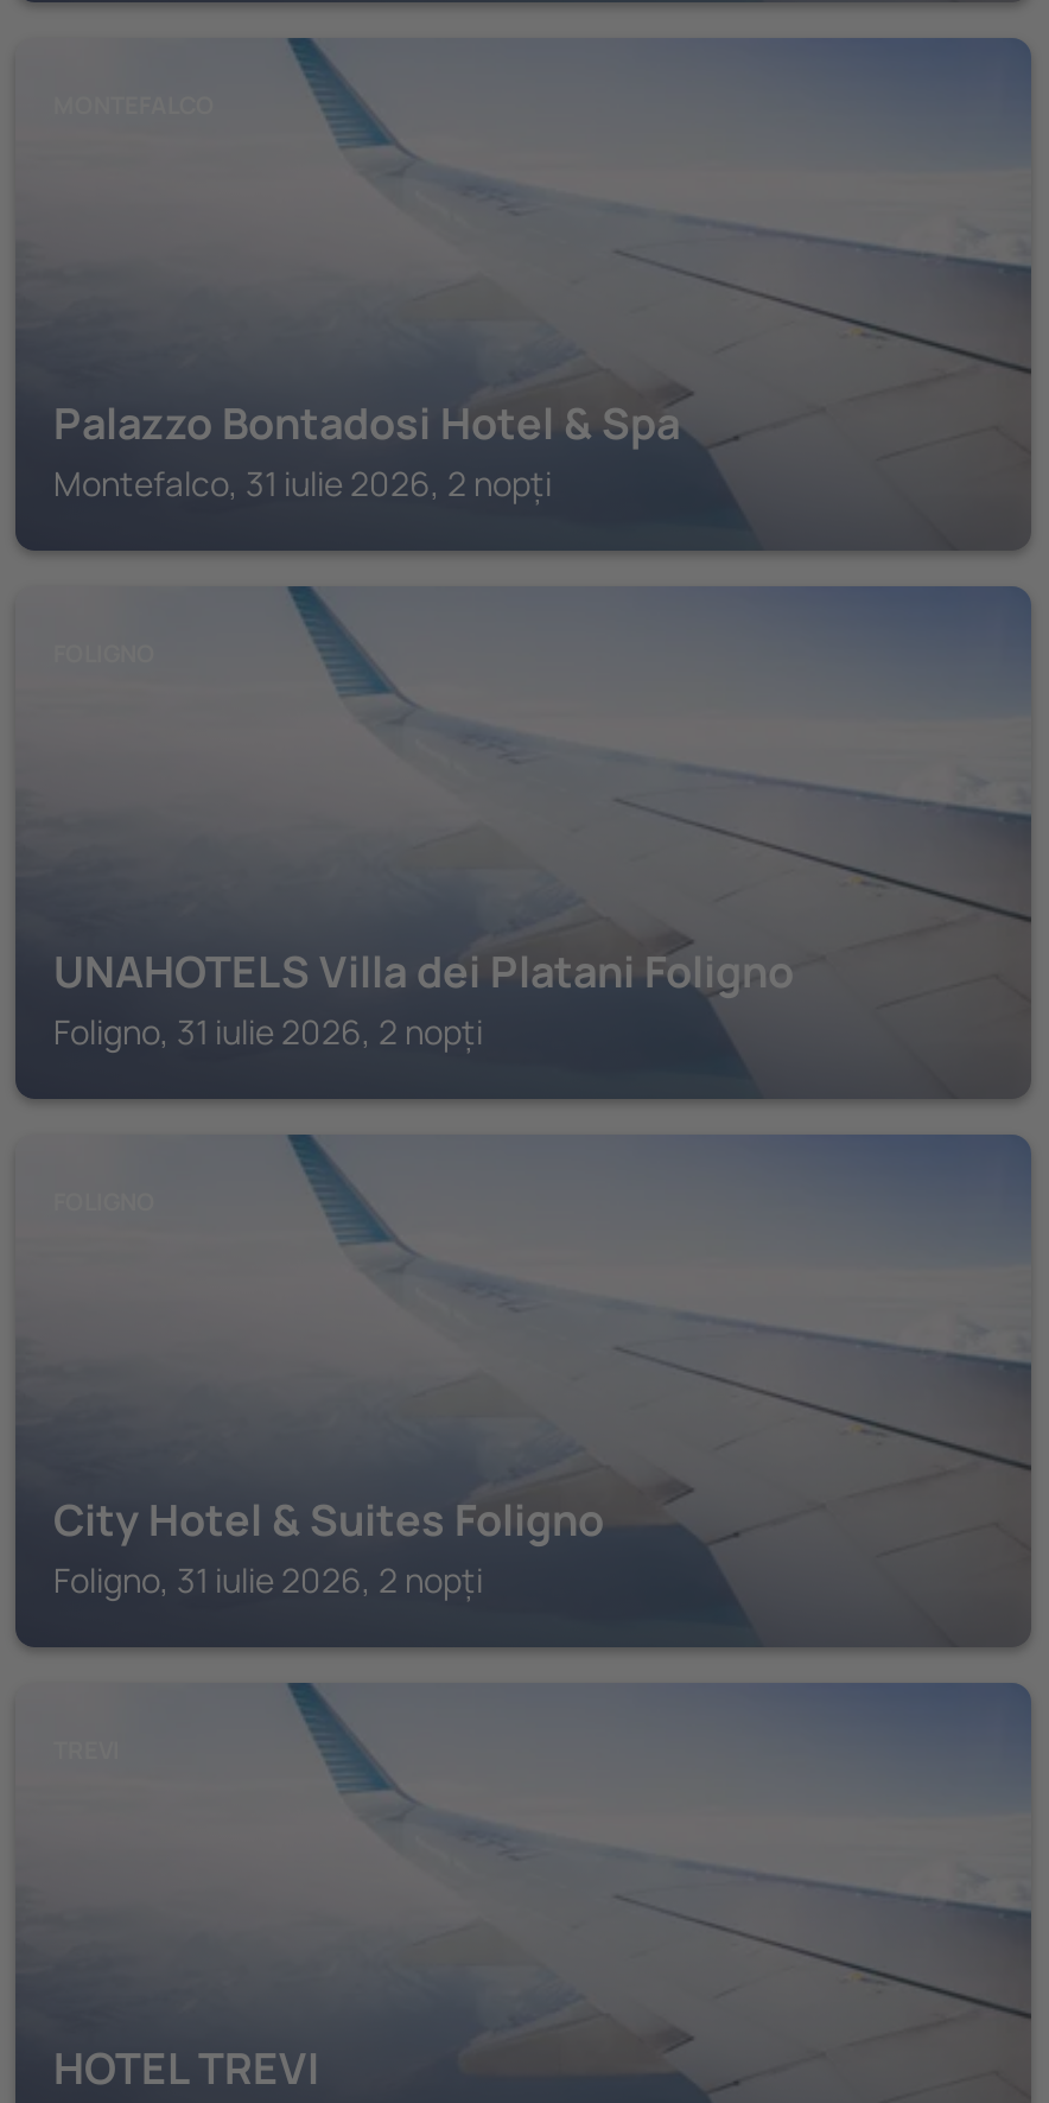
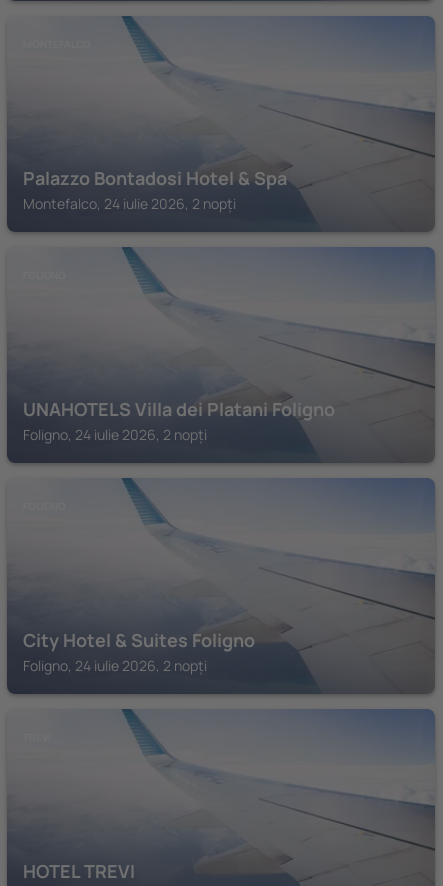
- Montefalco, 31 iulie 2026, 2 nopți
+ Montefalco, 24 iulie 2026, 2 nopți

- Foligno, 31 iulie 2026, 2 nopți
+ Foligno, 24 iulie 2026, 2 nopți

- Foligno, 31 iulie 2026, 2 nopți
+ Foligno, 24 iulie 2026, 2 nopți
